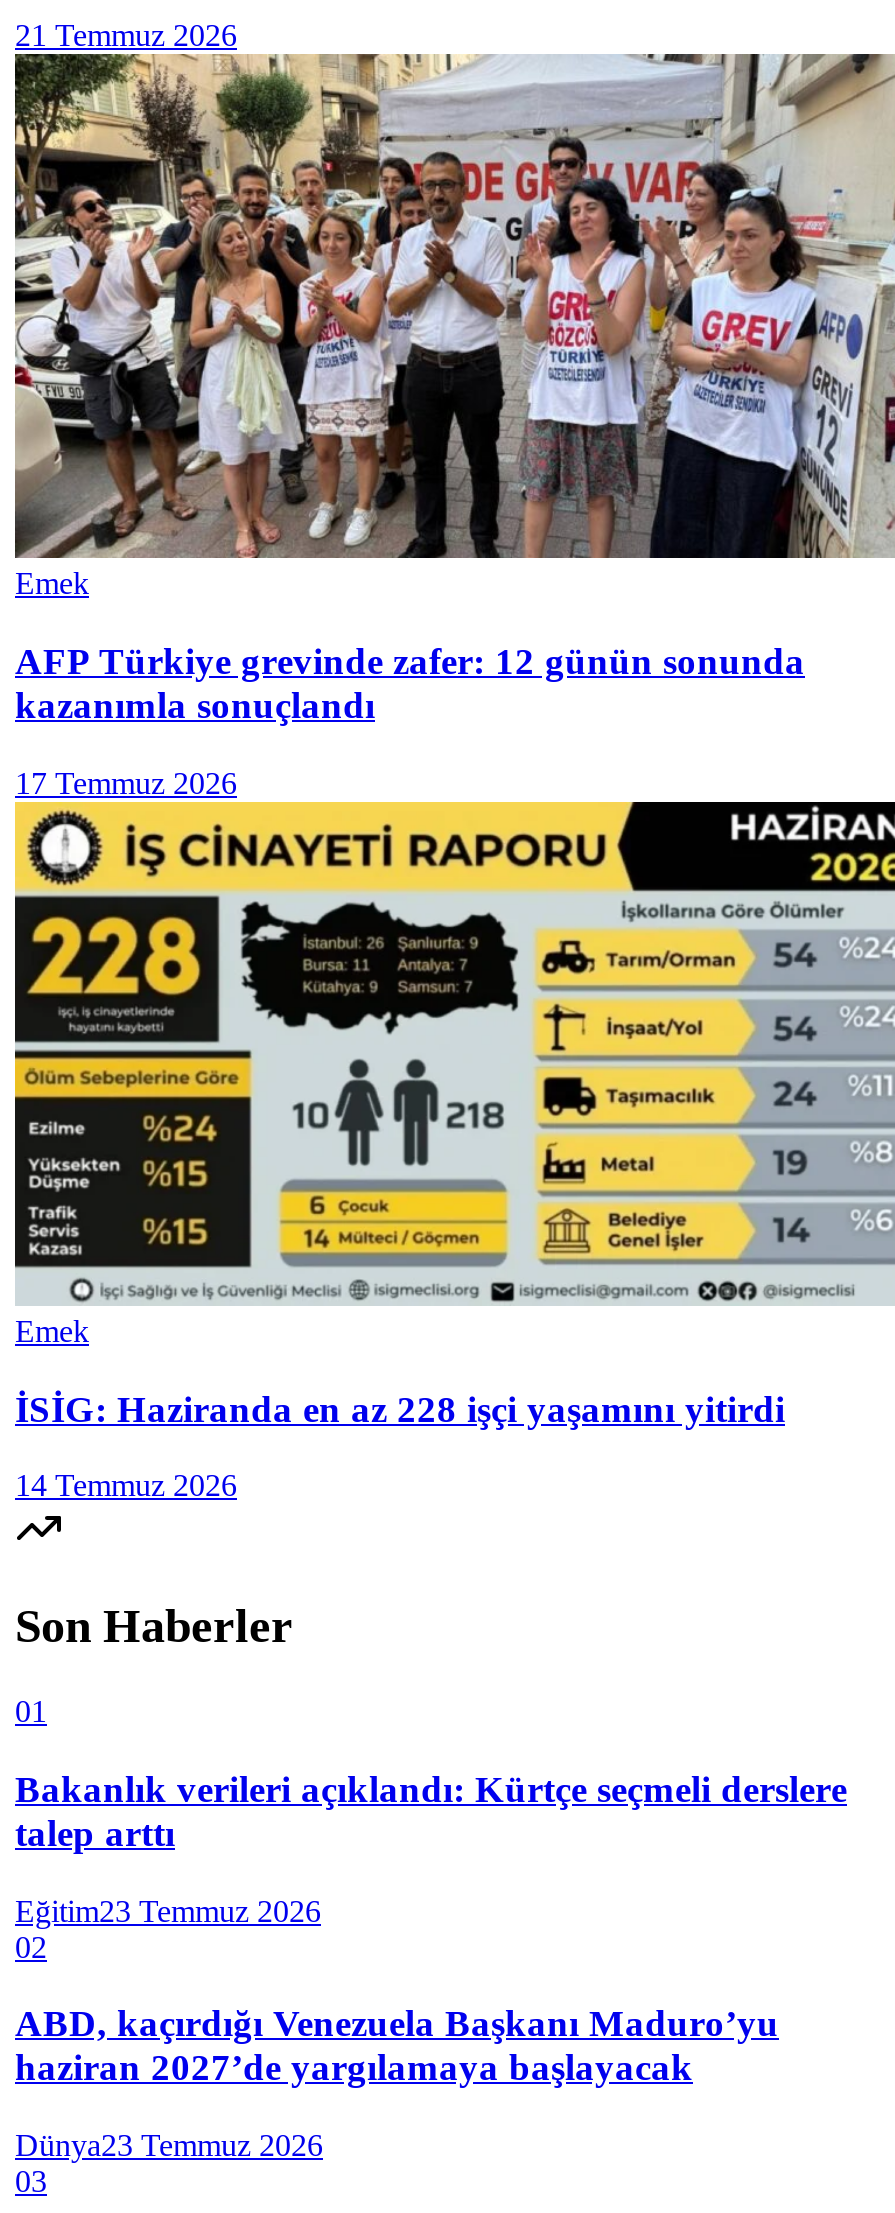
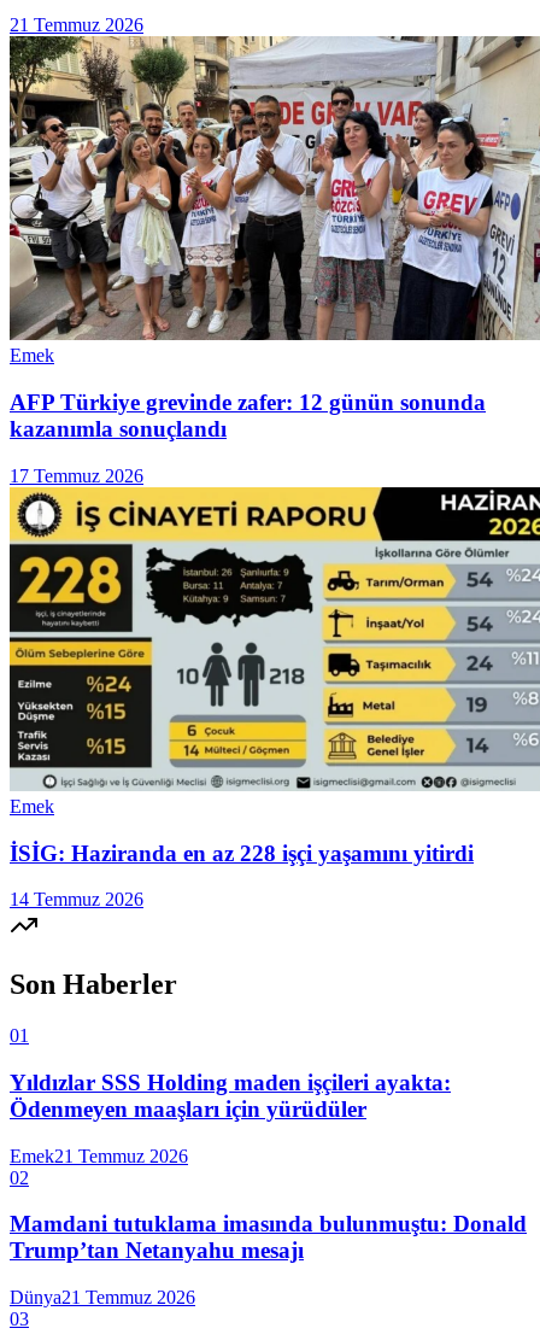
- Bakanlık verileri açıklandı: Kürtçe seçmeli derslere
- talep arttı
+ Yıldızlar SSS Holding maden işçileri ayakta:
+ Ödenmeyen maaşları için yürüdüler

- Eğitim23 Temmuz 2026
+ Emek21 Temmuz 2026

- ABD, kaçırdığı Venezuela Başkanı Maduro’yu
- haziran 2027’de yargılamaya başlayacak
+ Mamdani tutuklama imasında bulunmuştu: Donald
+ Trump’tan Netanyahu mesajı

- Dünya23 Temmuz 2026
+ Dünya21 Temmuz 2026
